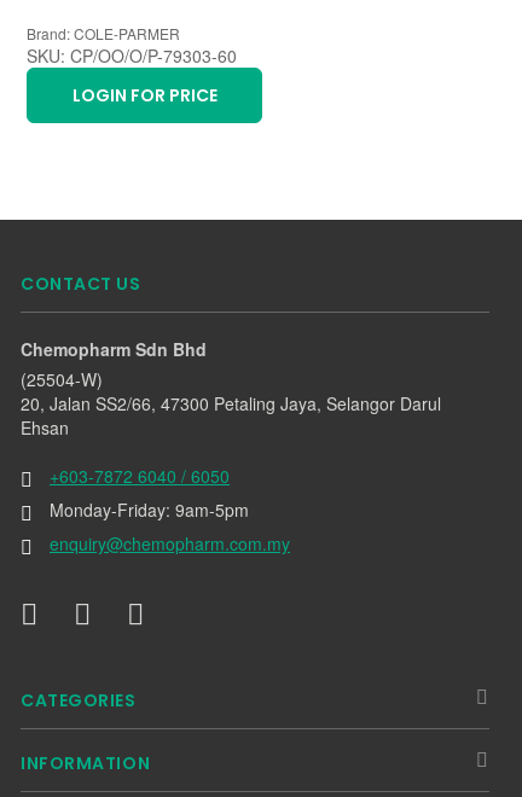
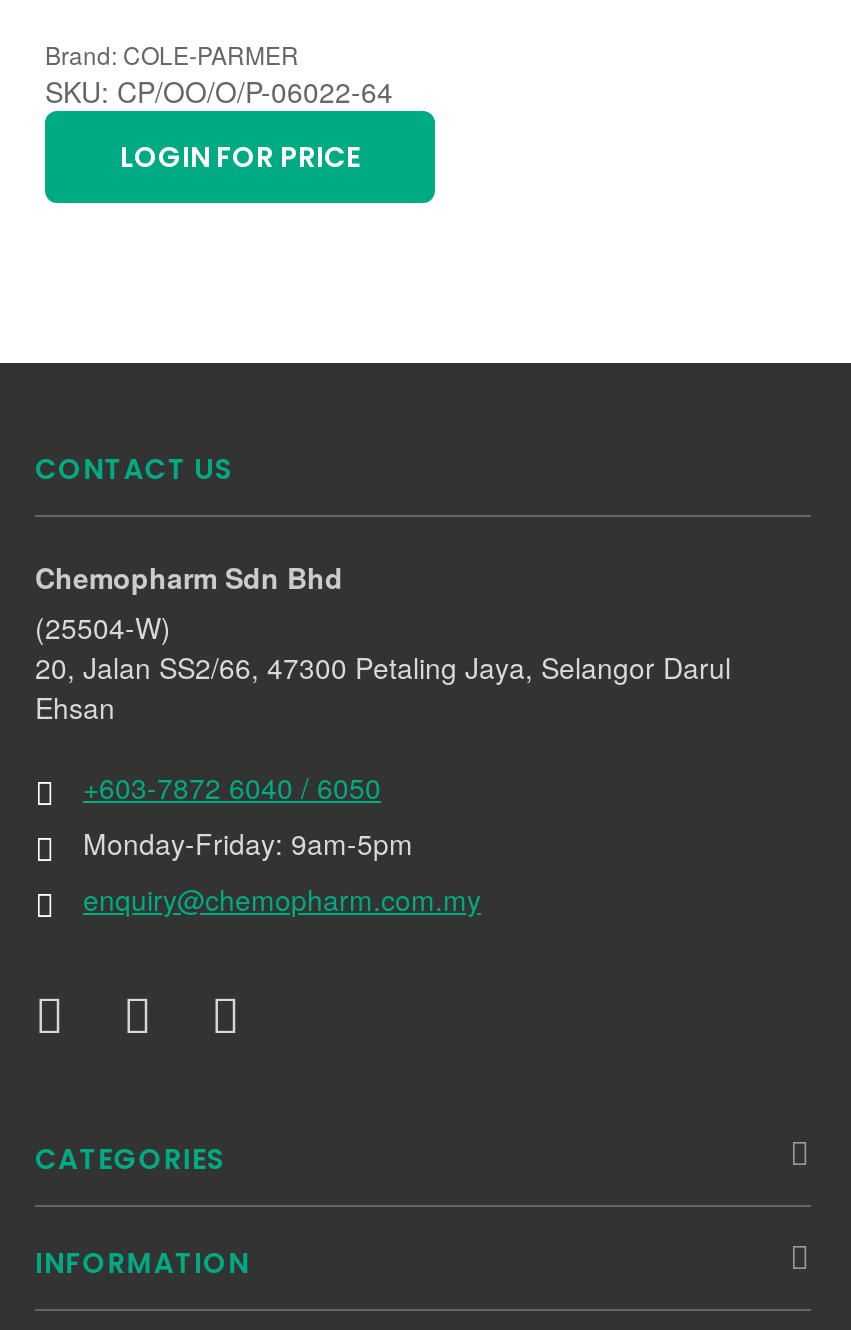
- SKU: CP/OO/O/P-79303-60
+ SKU: CP/OO/O/P-06022-64
